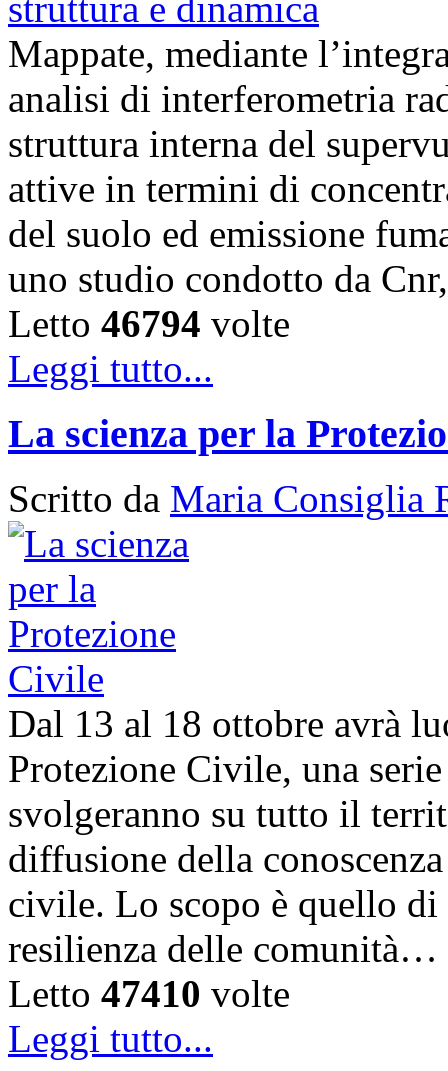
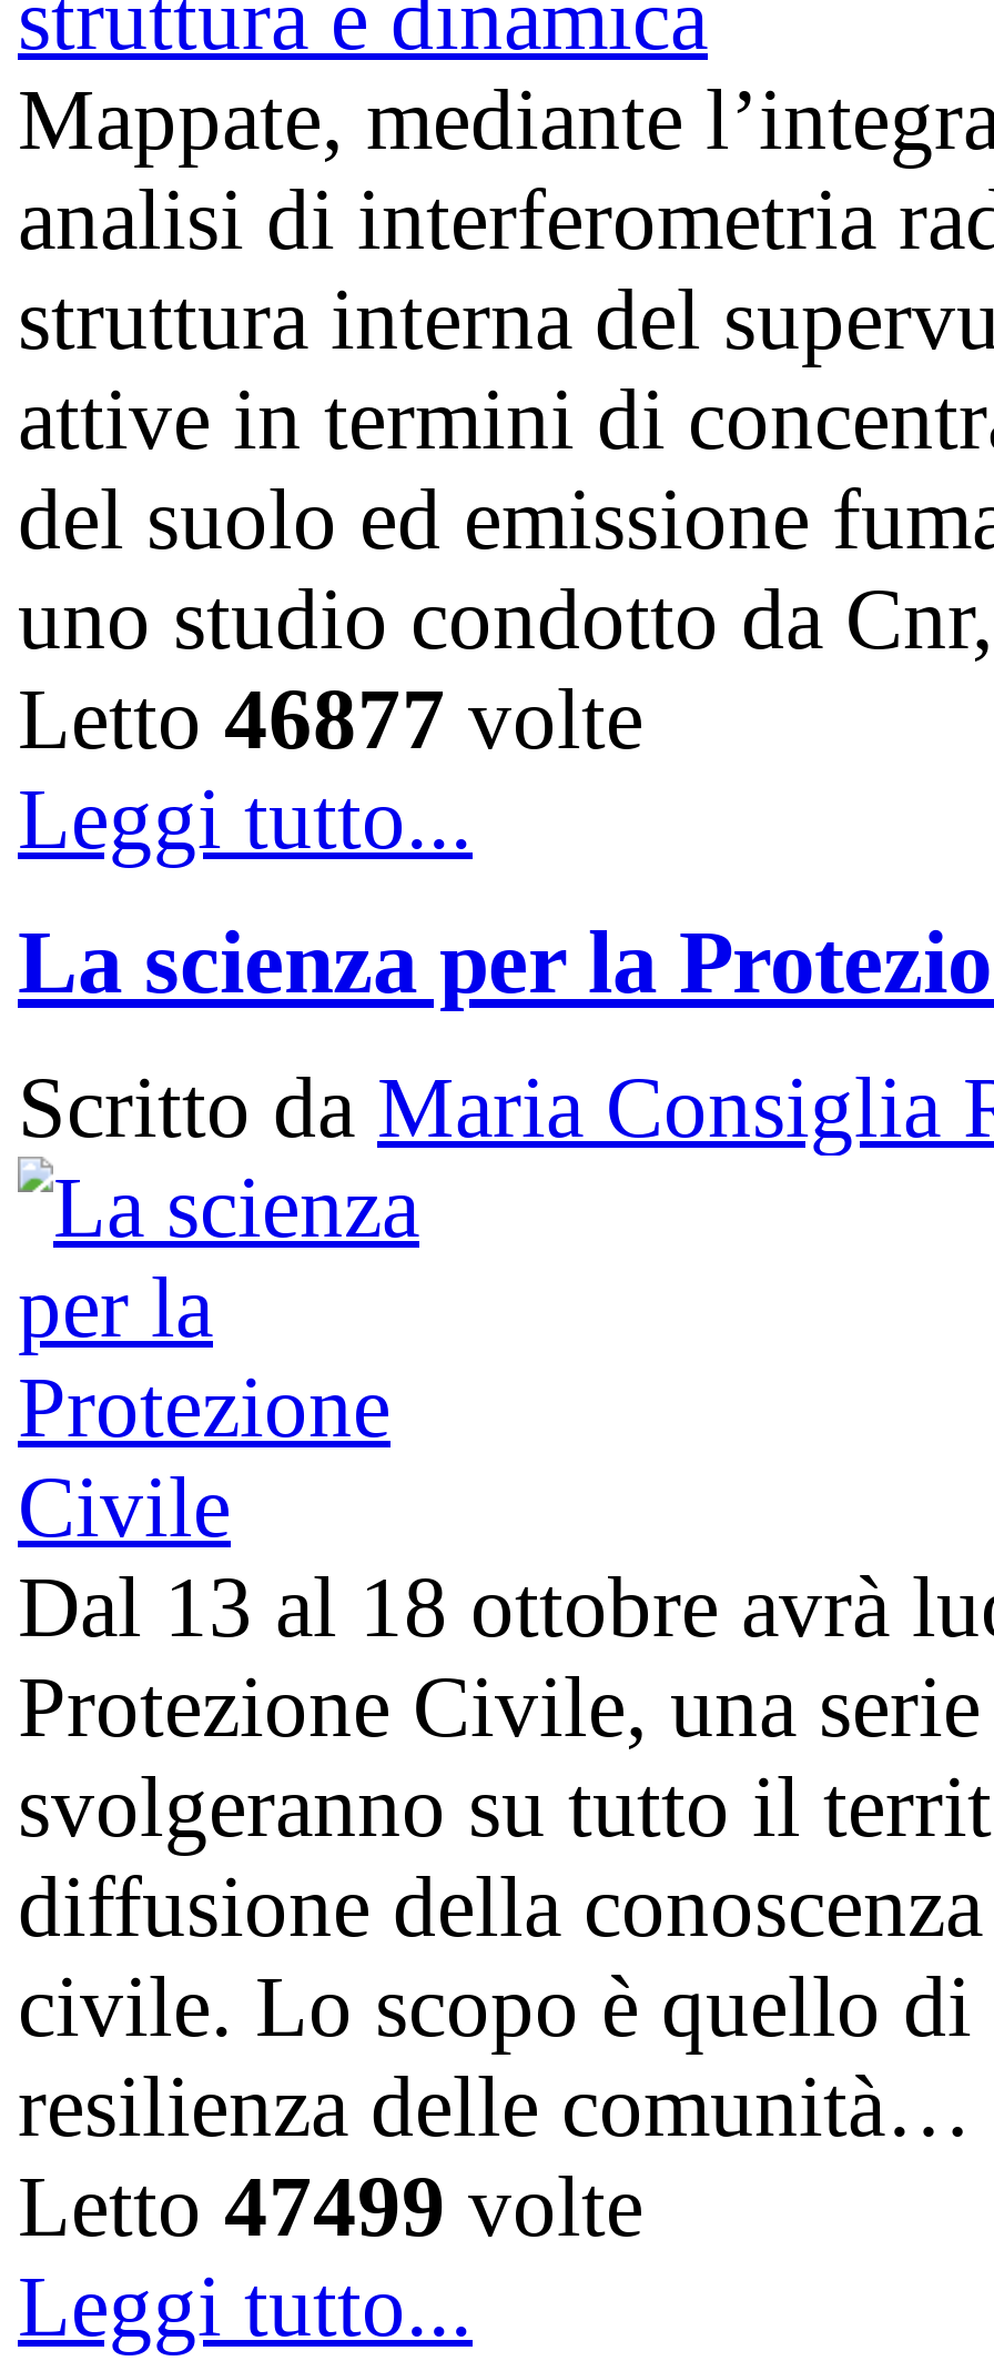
- Letto 46794 volte
+ Letto 46877 volte

- Letto 47410 volte
+ Letto 47499 volte
